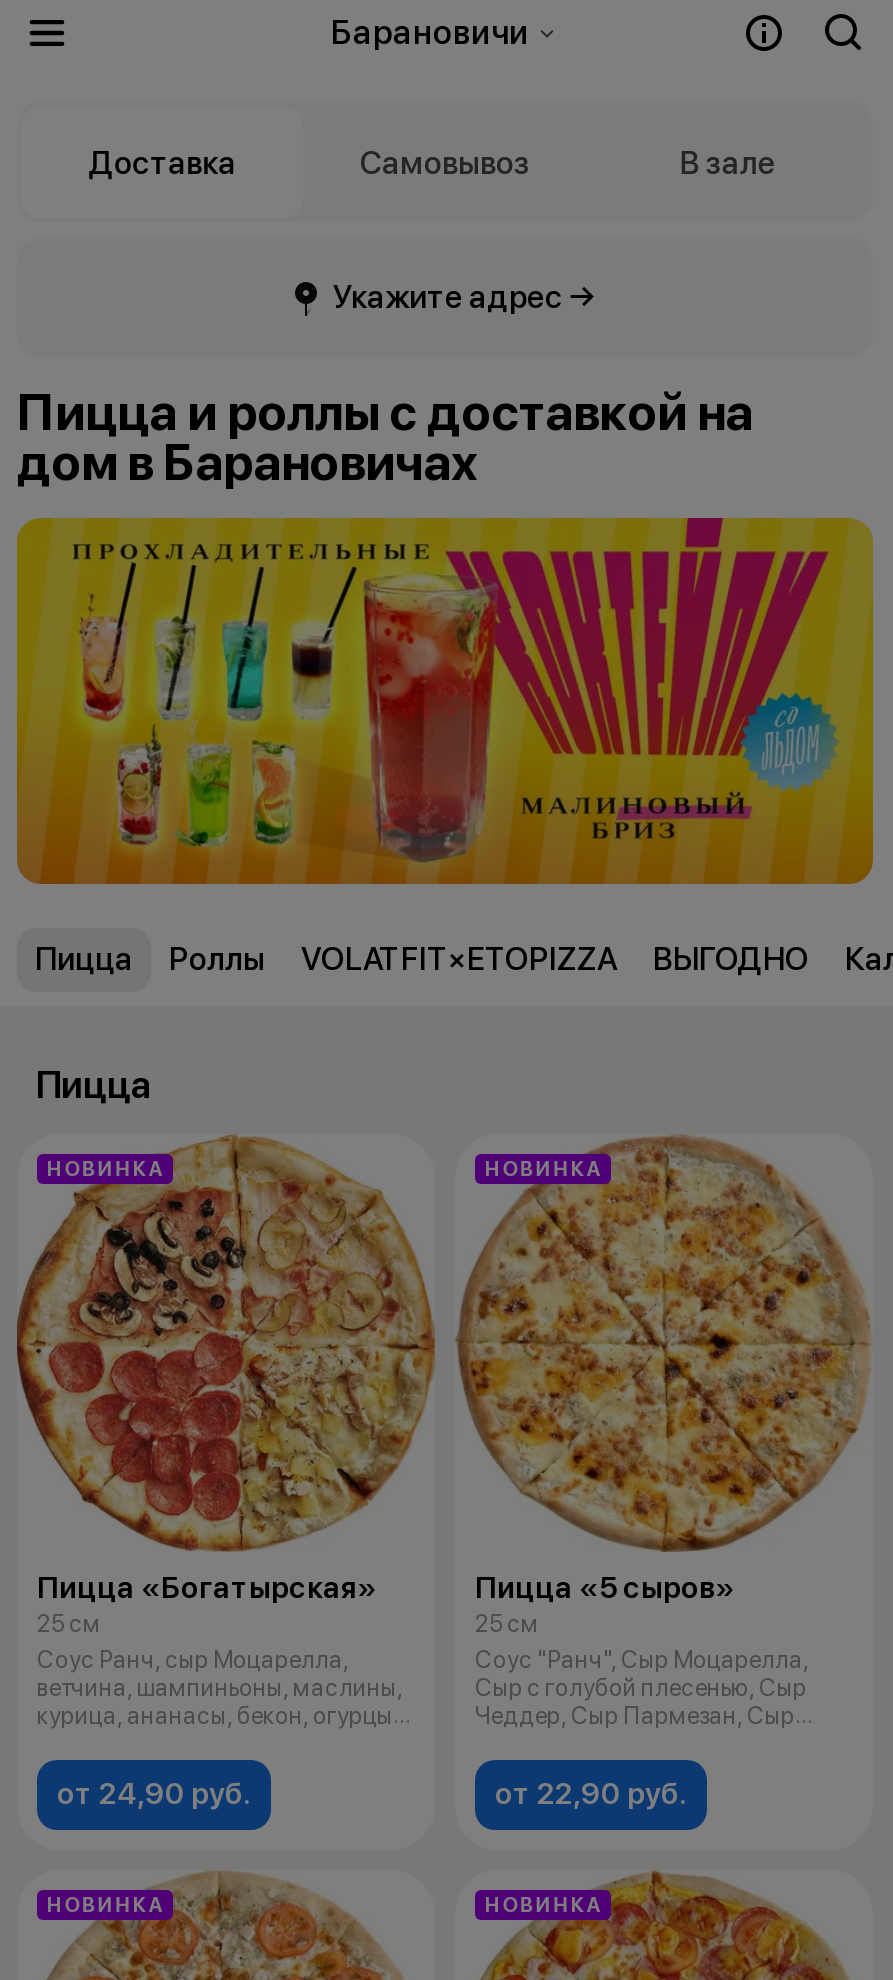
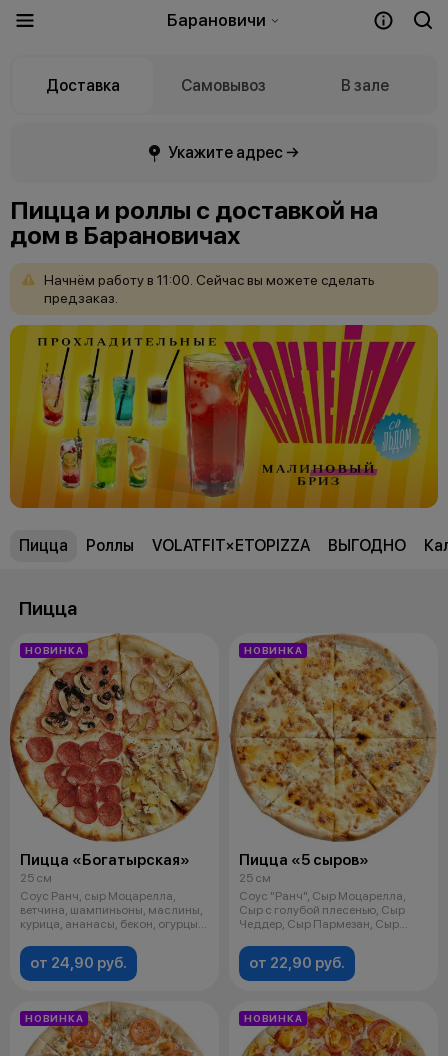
+ Начнём работу в 11:00. Сейчас вы можете сделать
+ предзаказ.
